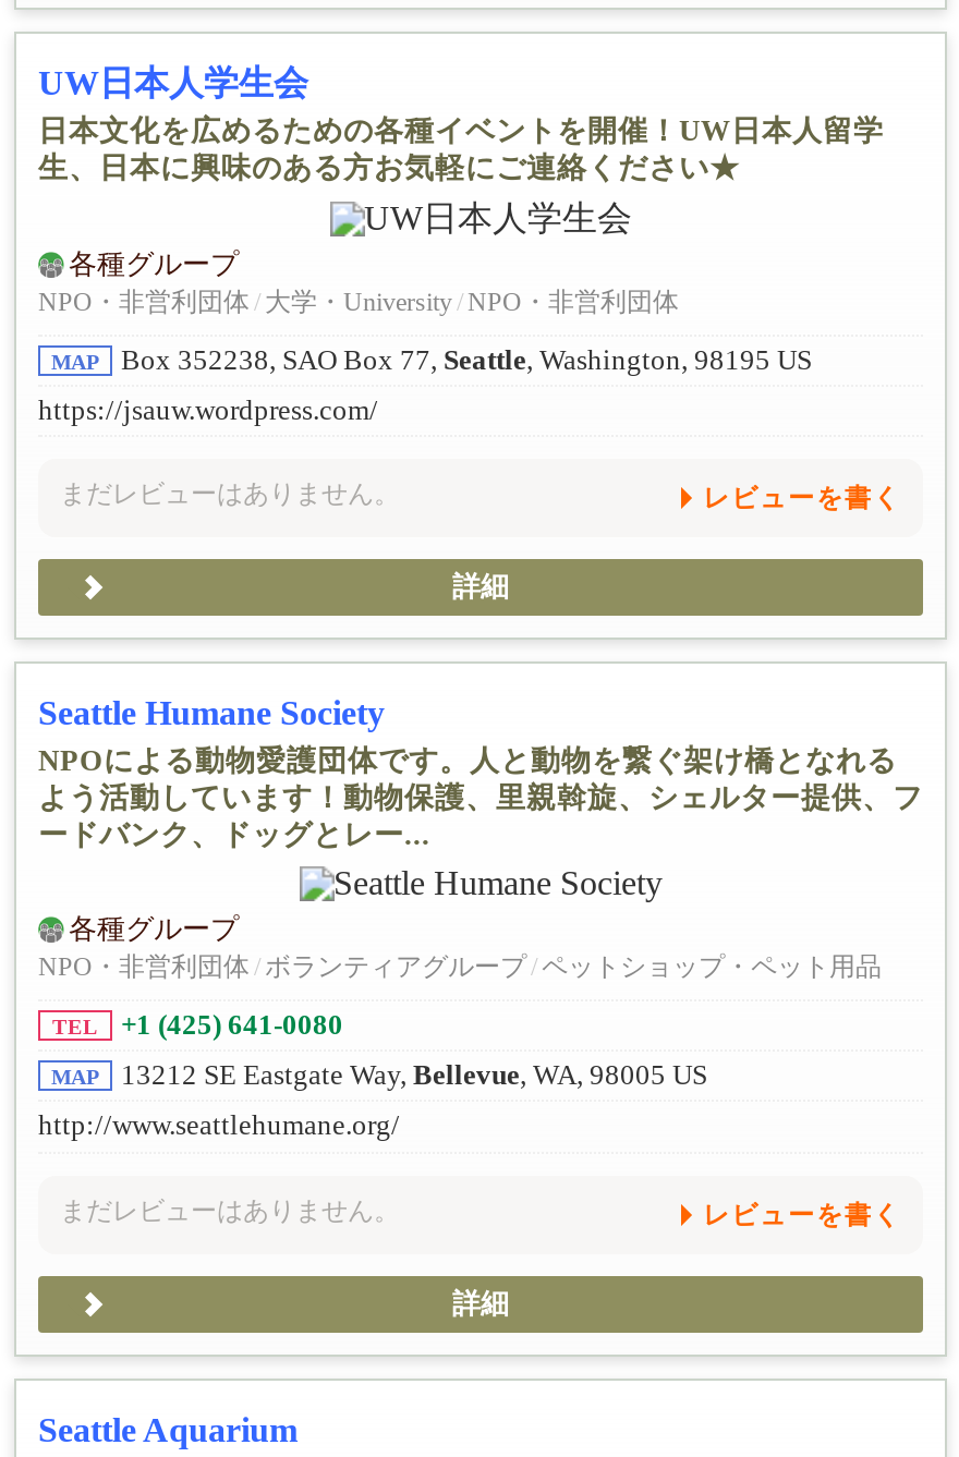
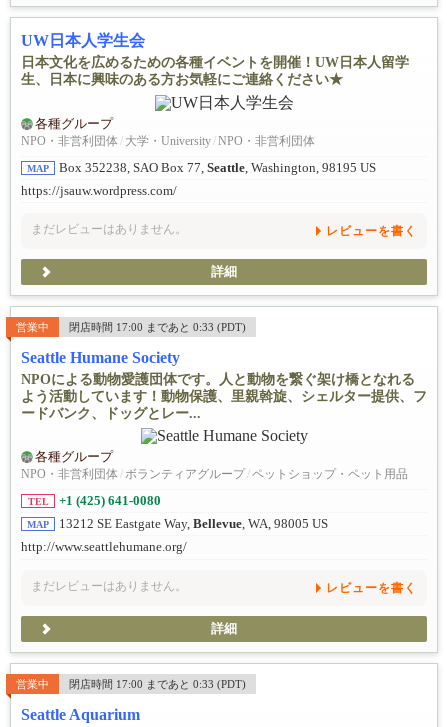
+ 営業中
+ 閉店時間 17:00 まであと 0:33 (PDT)

+ 営業中
+ 閉店時間 17:00 まであと 0:33 (PDT)
